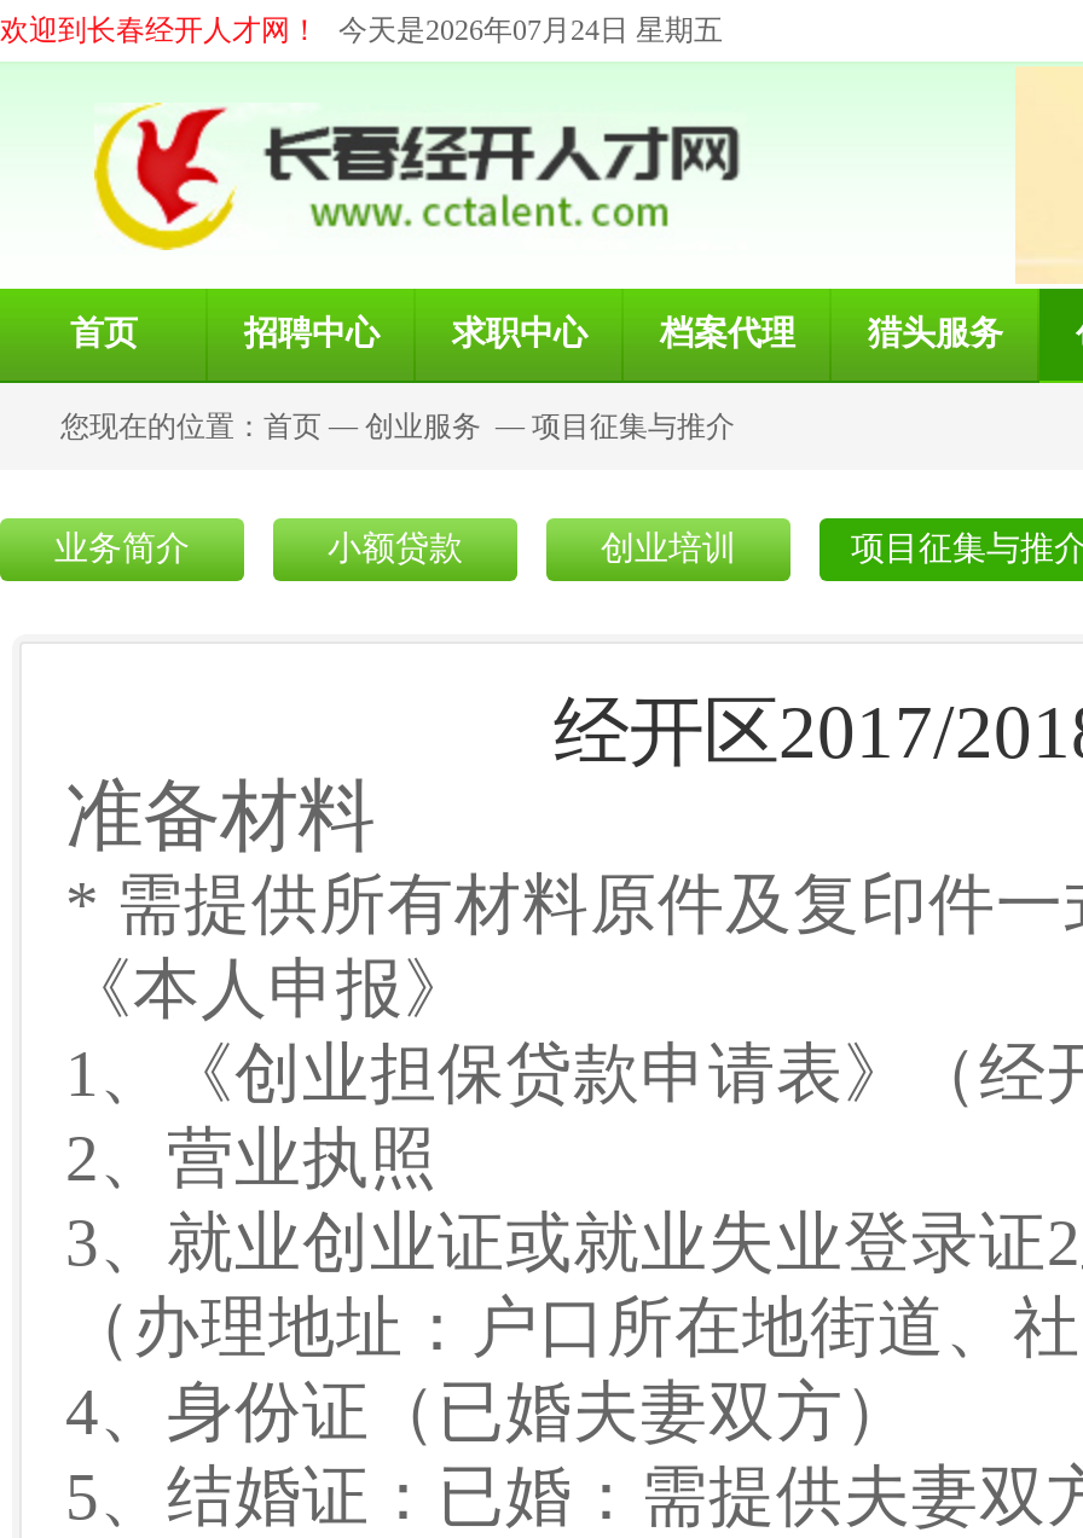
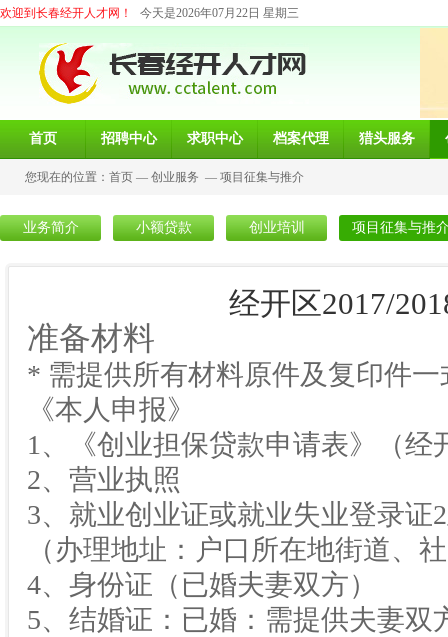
- 欢迎到长春经开人才网！ 今天是2026年07月24日 星期五
+ 欢迎到长春经开人才网！ 今天是2026年07月22日 星期三
